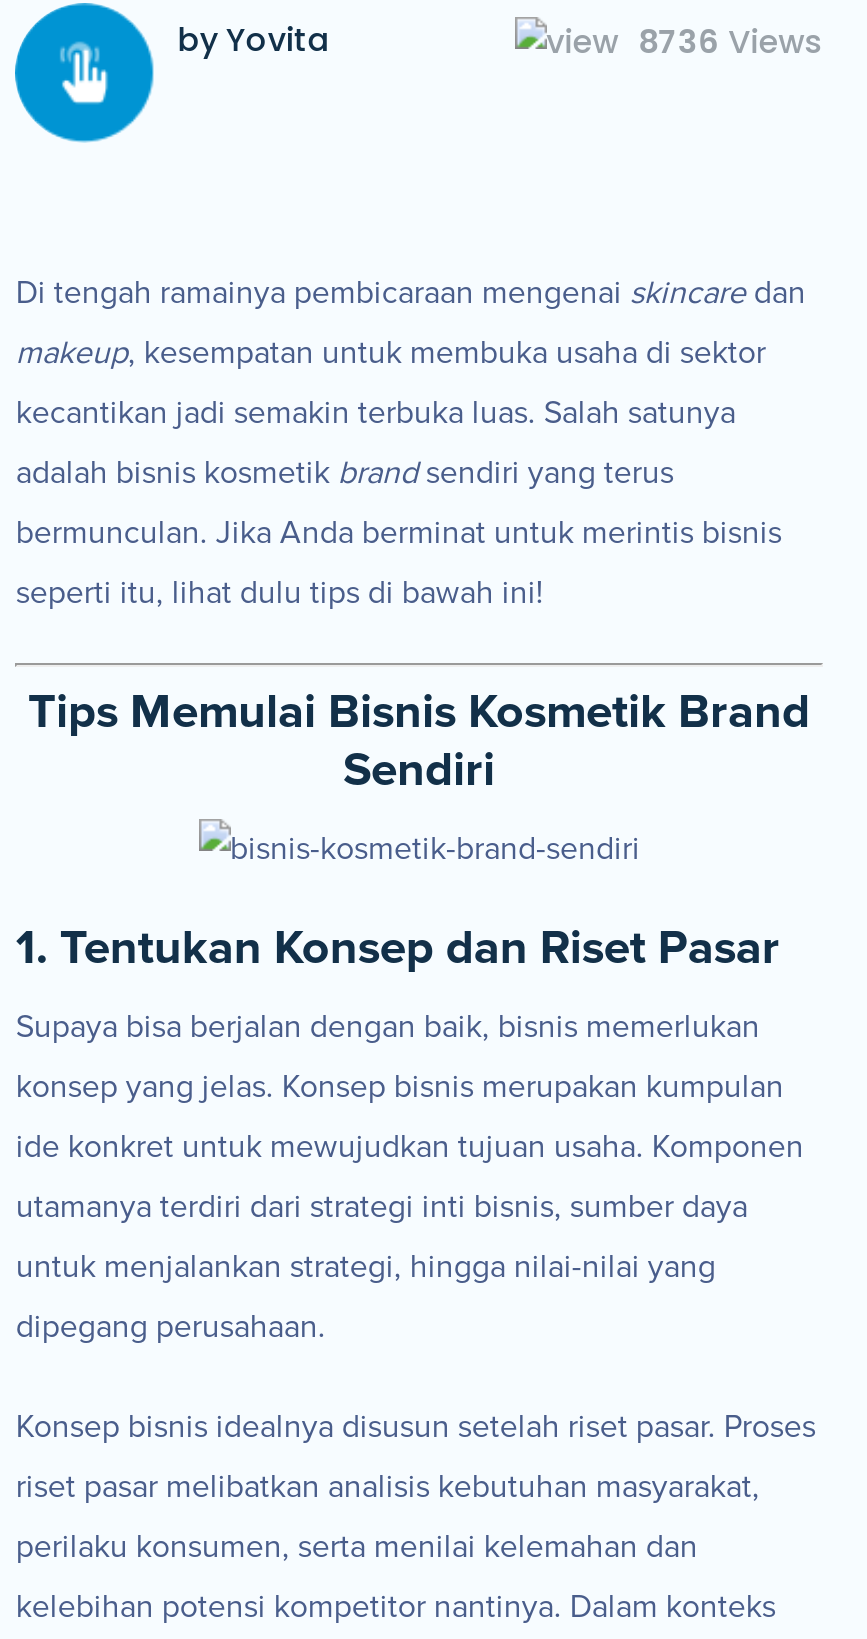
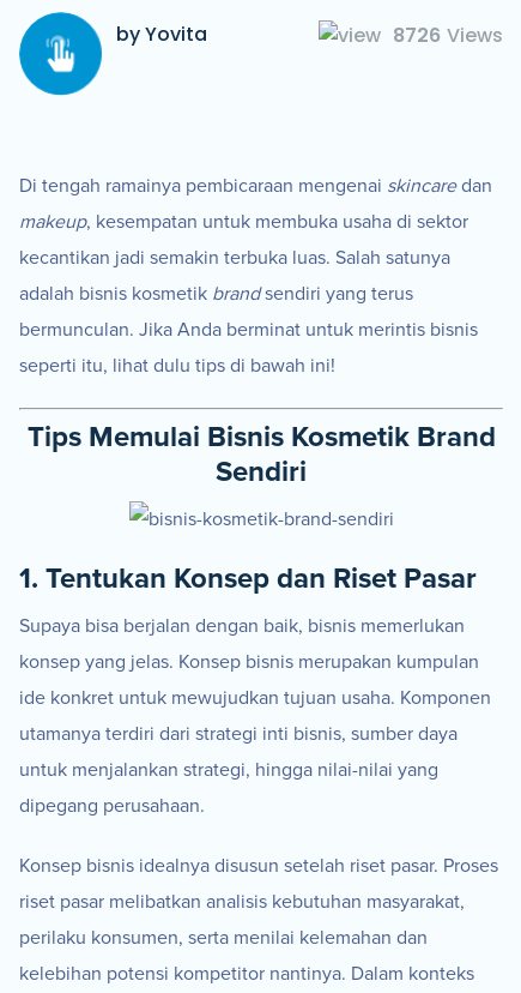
- 8736 Views
+ 8726 Views
